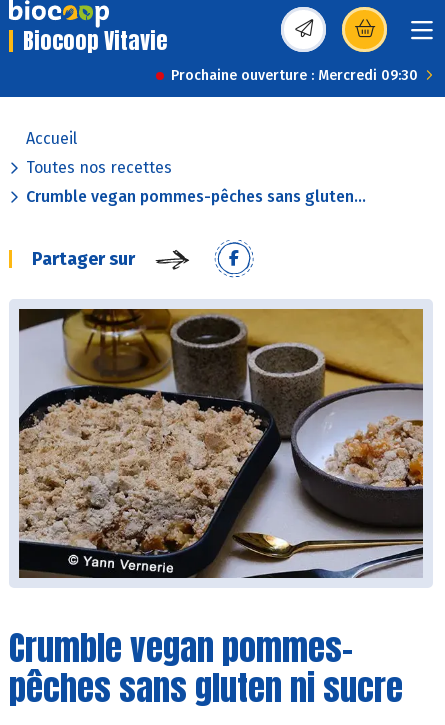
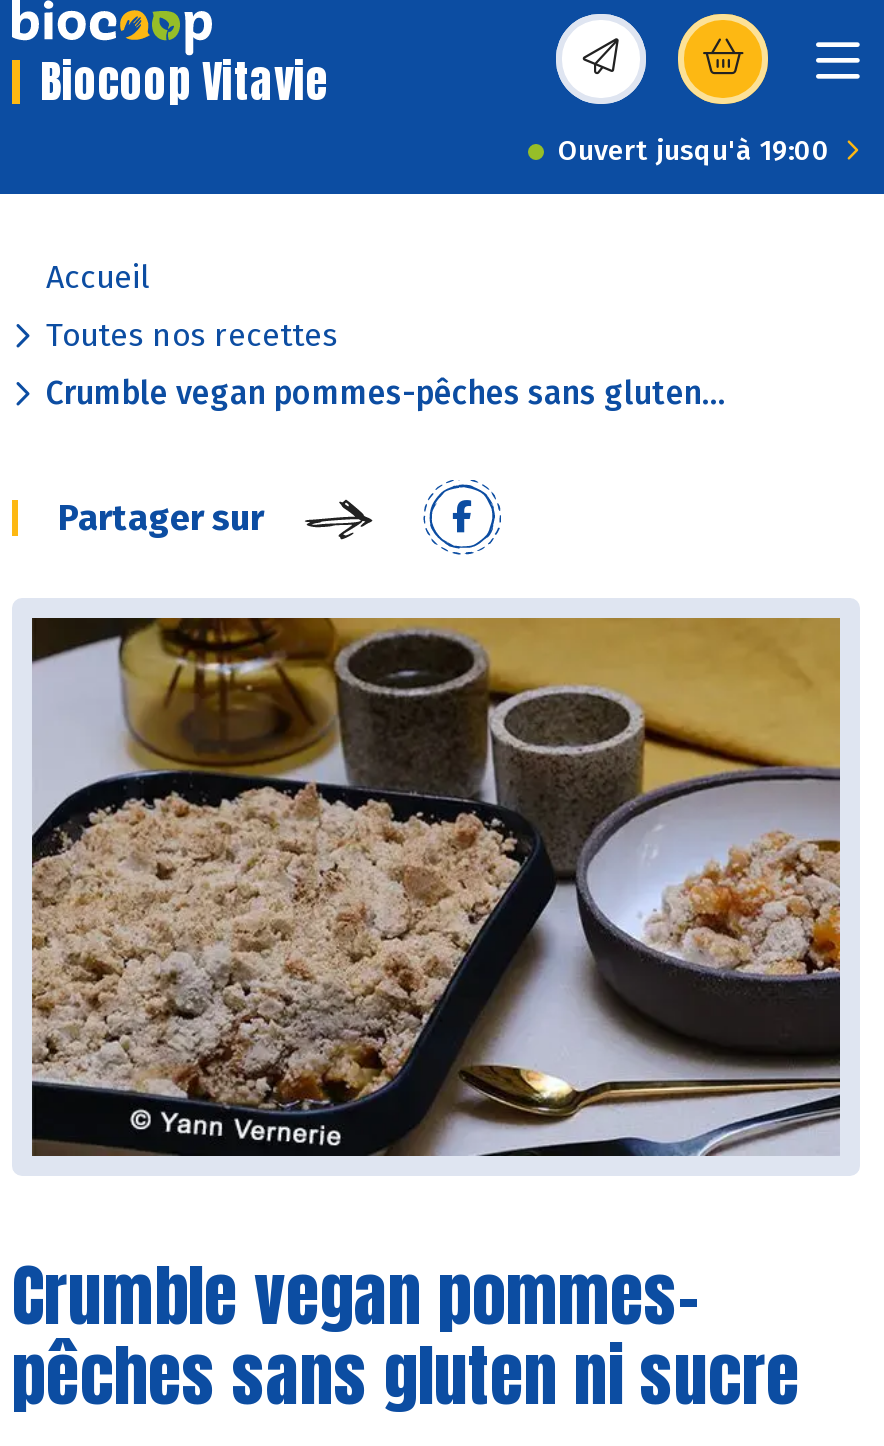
- Prochaine ouverture : Mercredi 09:30
+ Ouvert jusqu'à 19:00
